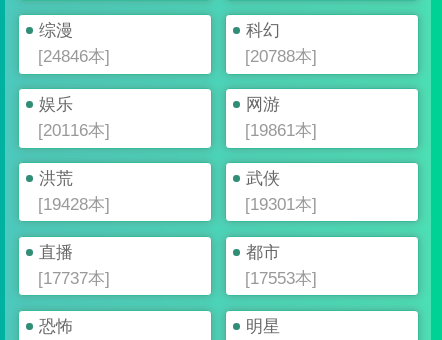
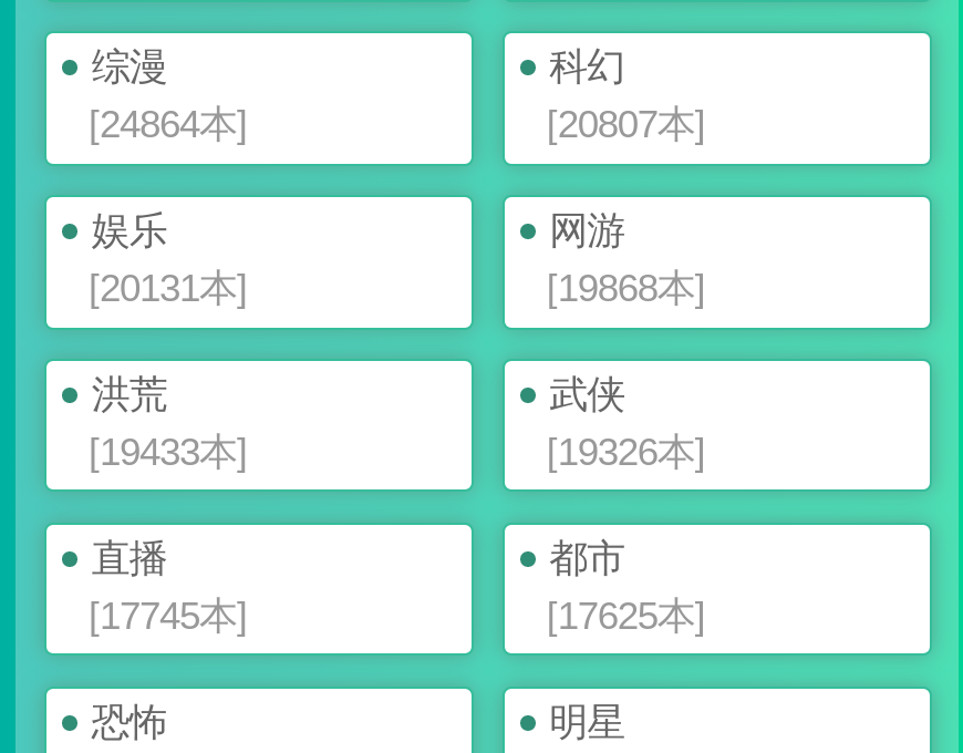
- [24846本]
+ [24864本]

- [20788本]
+ [20807本]

- [20116本]
+ [20131本]

- [19861本]
+ [19868本]

- [19428本]
+ [19433本]

- [19301本]
+ [19326本]

- [17737本]
+ [17745本]

- [17553本]
+ [17625本]
